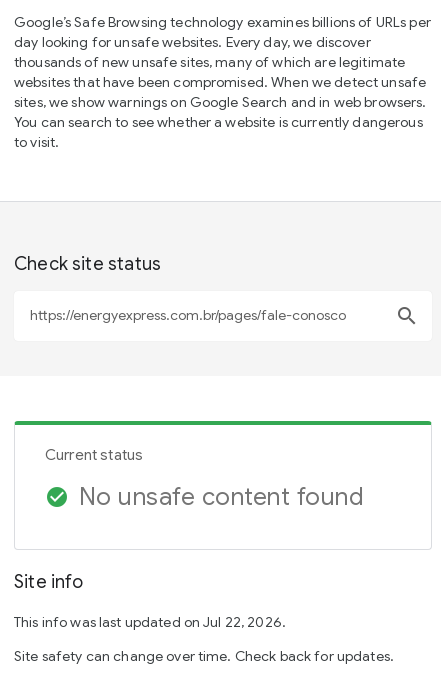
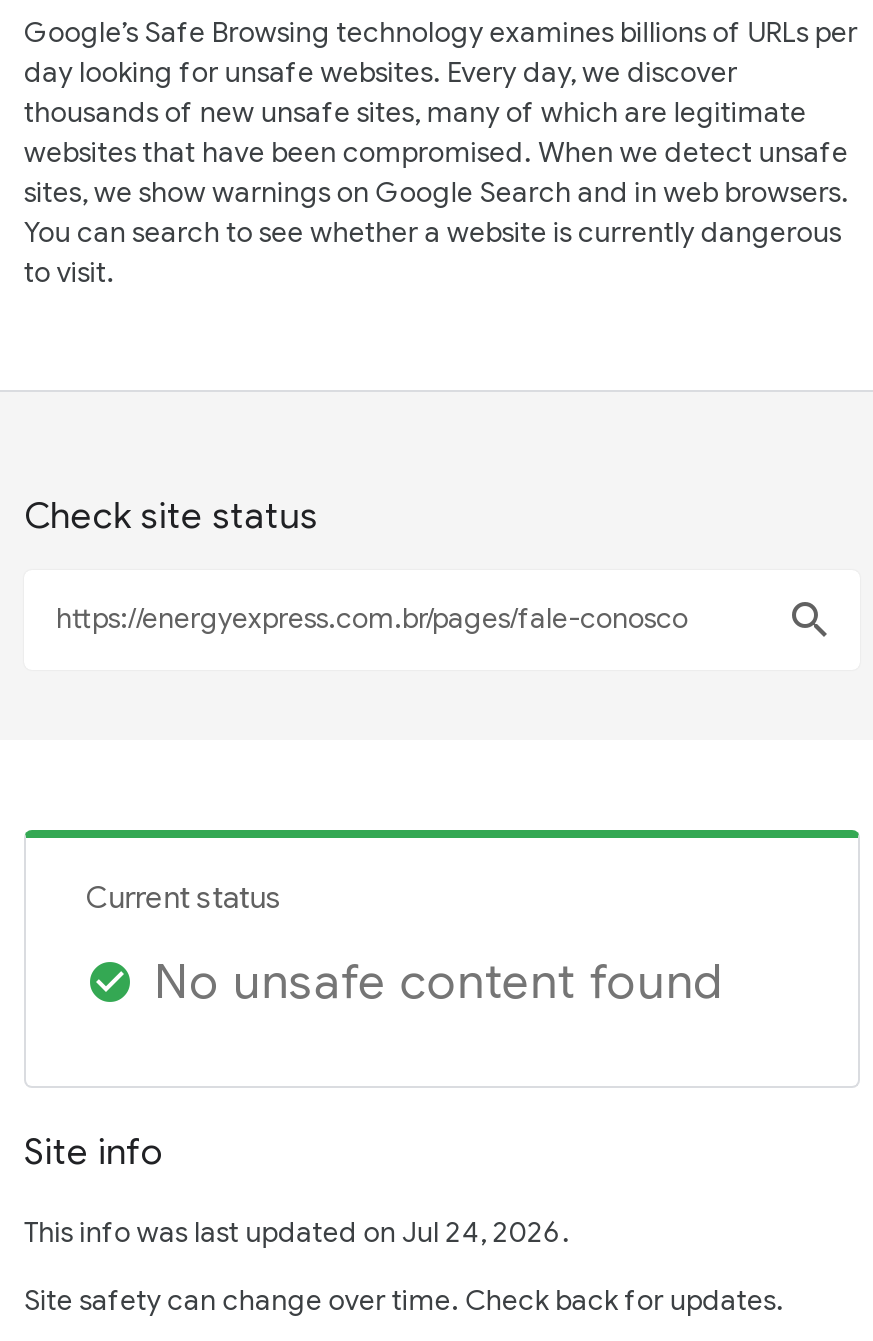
- This info was last updated on Jul 22, 2026.
+ This info was last updated on Jul 24, 2026.
